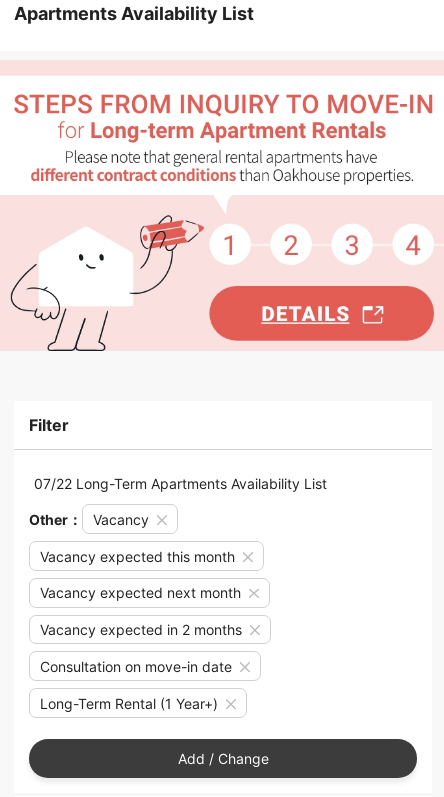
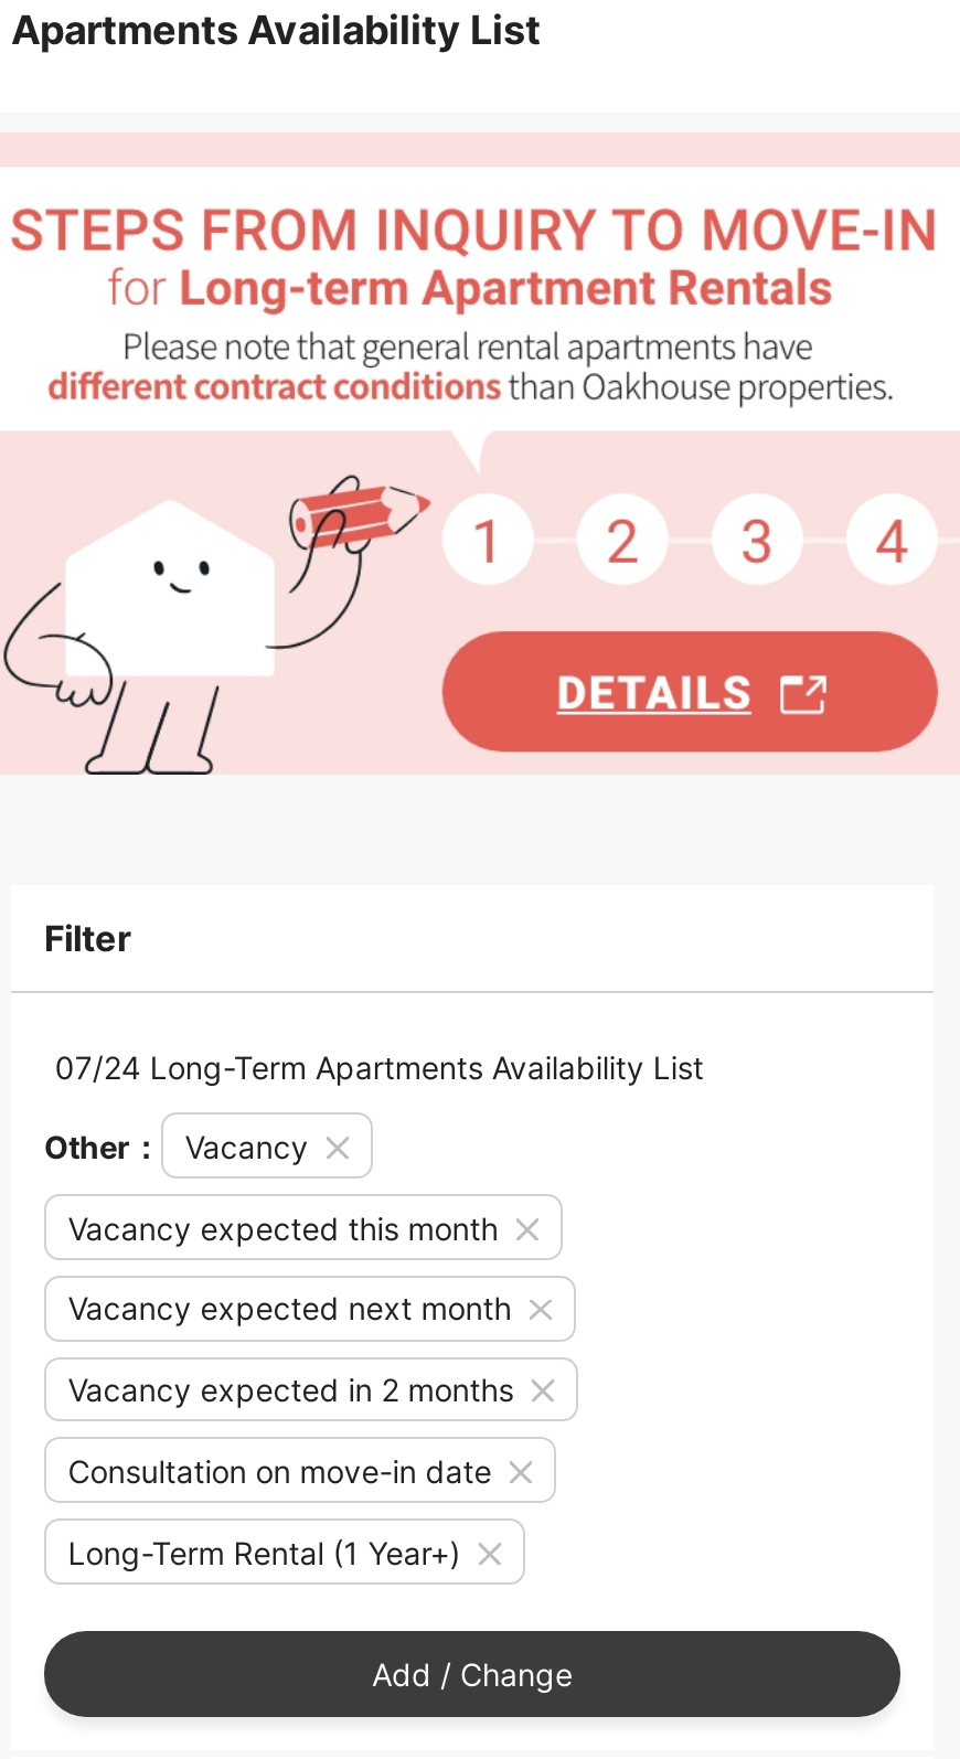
- 07/22 Long-Term Apartments Availability List
+ 07/24 Long-Term Apartments Availability List
